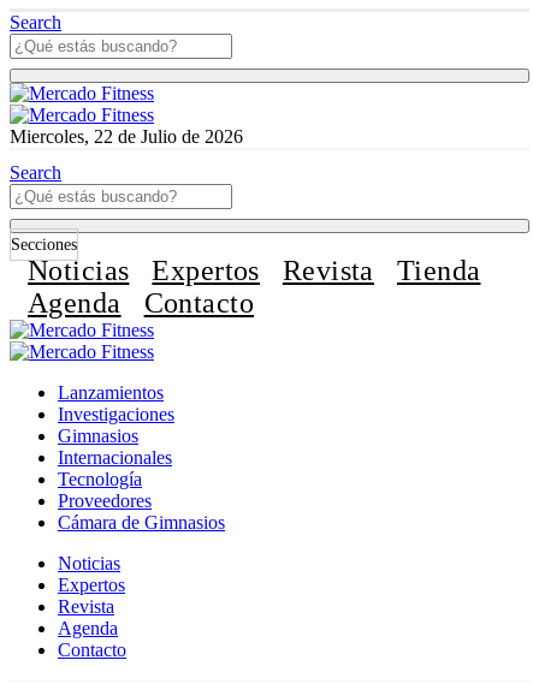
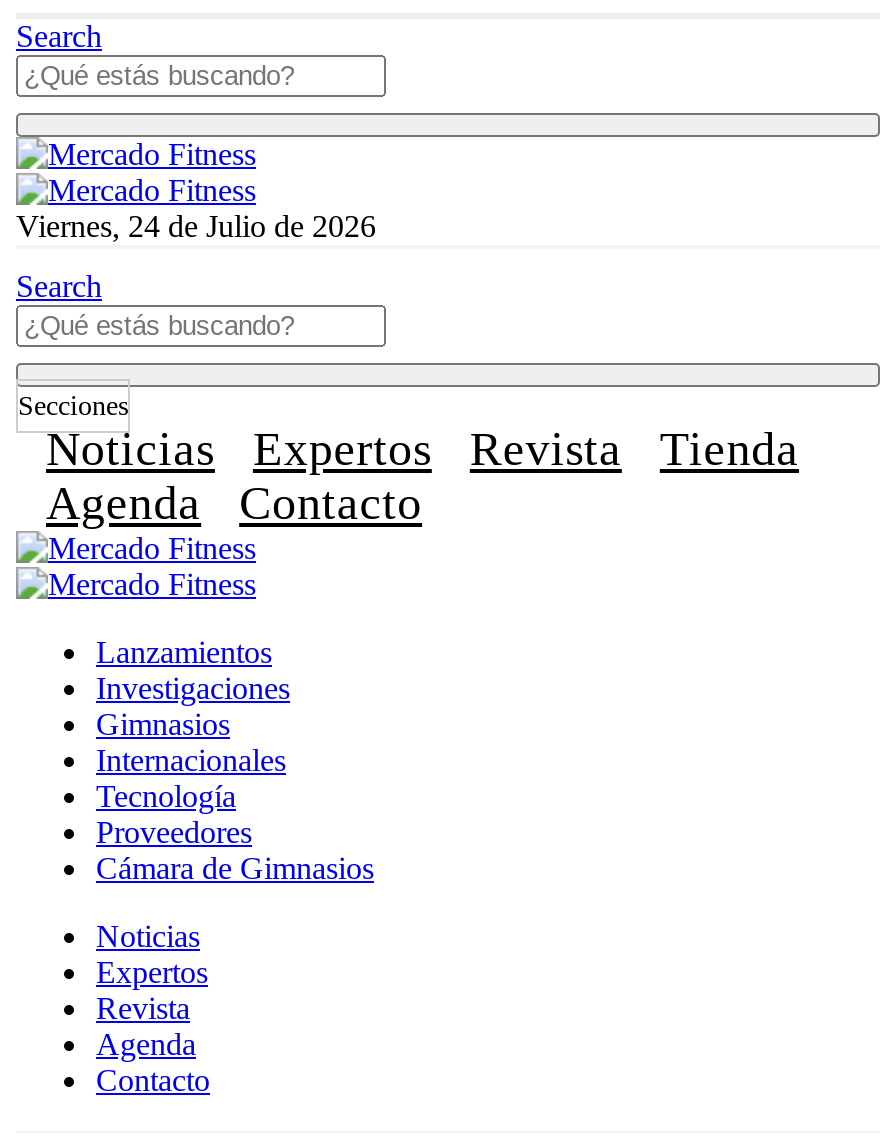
- Miercoles, 22 de Julio de 2026
+ Viernes, 24 de Julio de 2026
